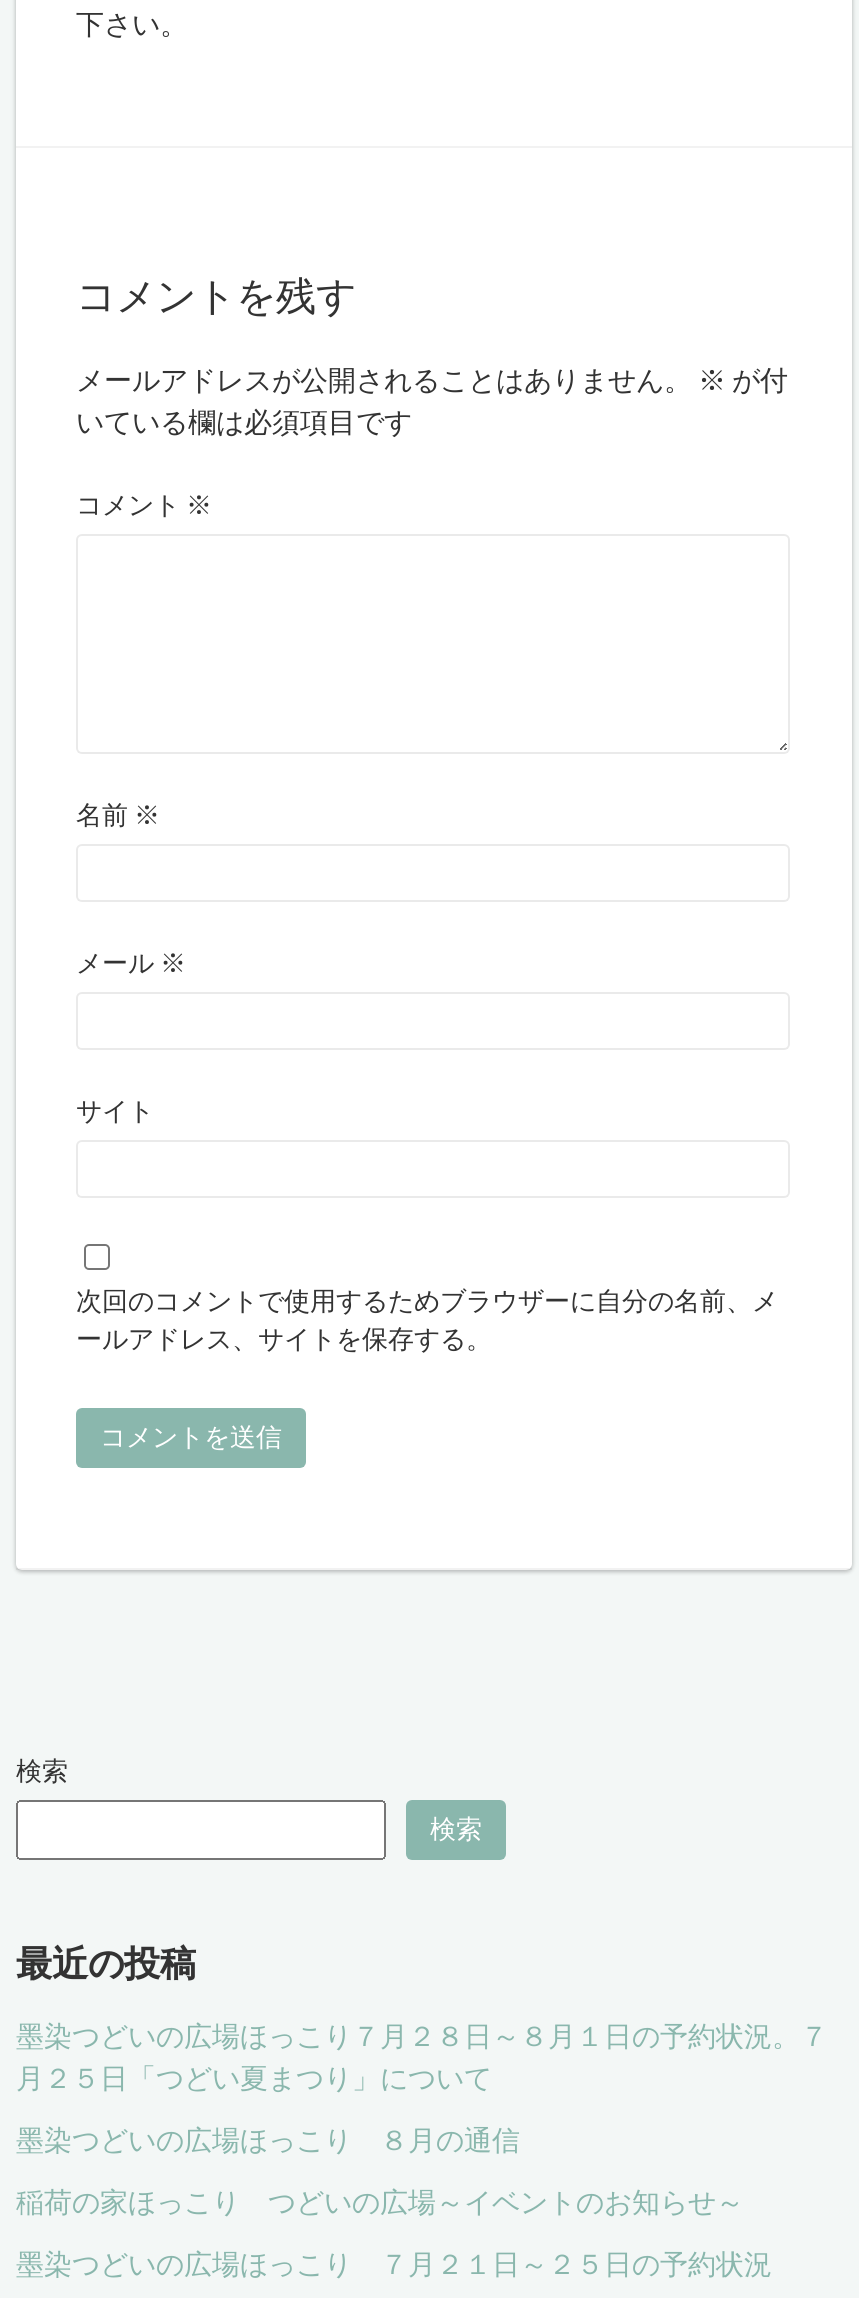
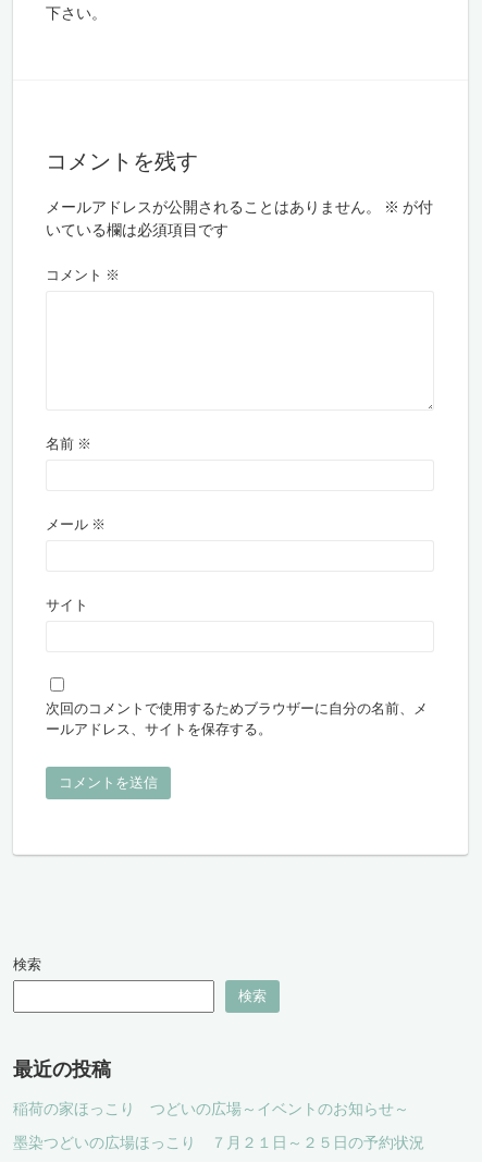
- 墨染つどいの広場ほっこり７月２８日～８月１日の予約状況。７
- 月２５日「つどい夏まつり」について
- 墨染つどいの広場ほっこり ８月の通信
